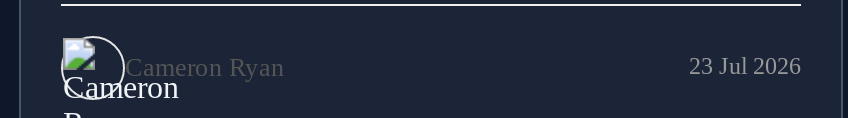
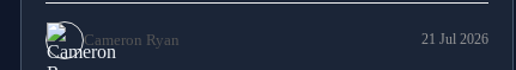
- 23 Jul 2026
+ 21 Jul 2026
